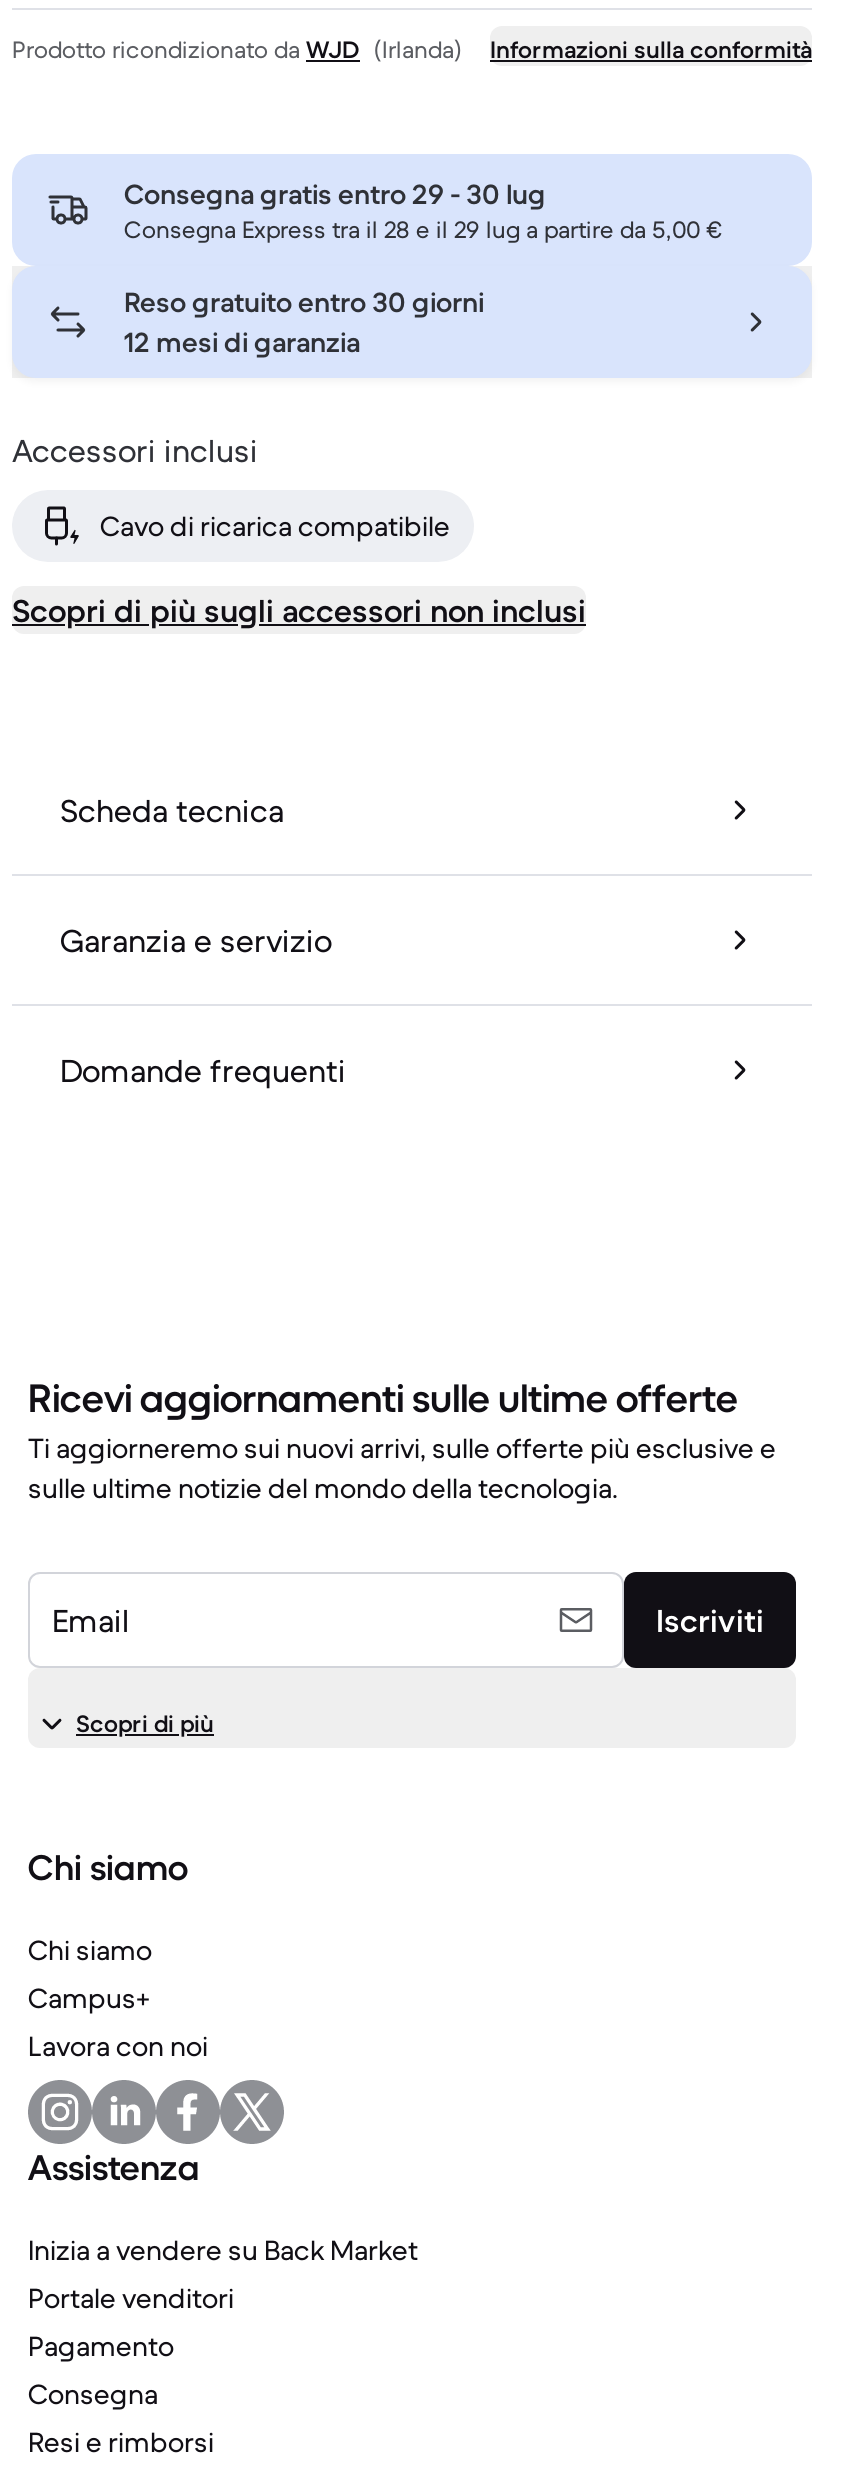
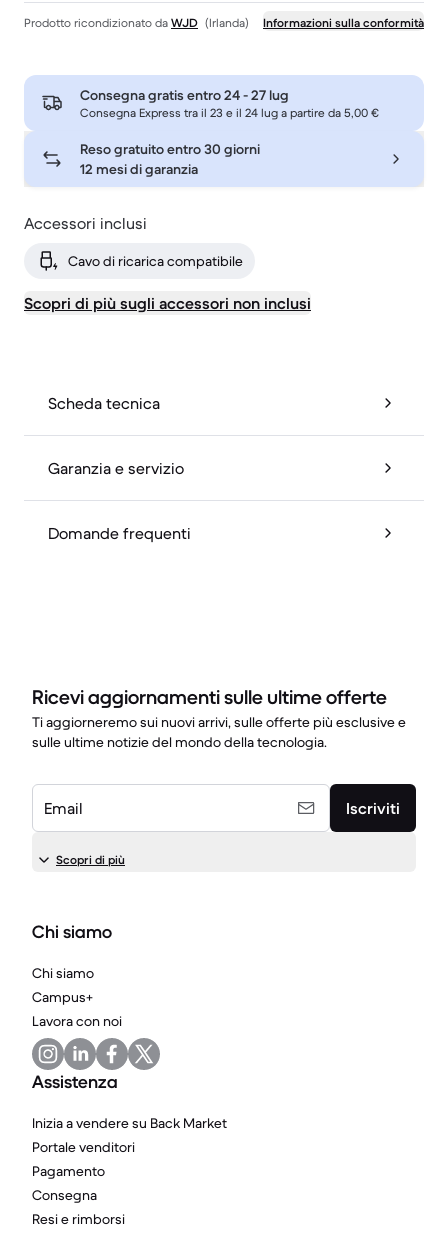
- Consegna gratis entro 29 - 30 lug
+ Consegna gratis entro 24 - 27 lug

- Consegna Express tra il 28 e il 29 lug a partire da 5,00 €
+ Consegna Express tra il 23 e il 24 lug a partire da 5,00 €
